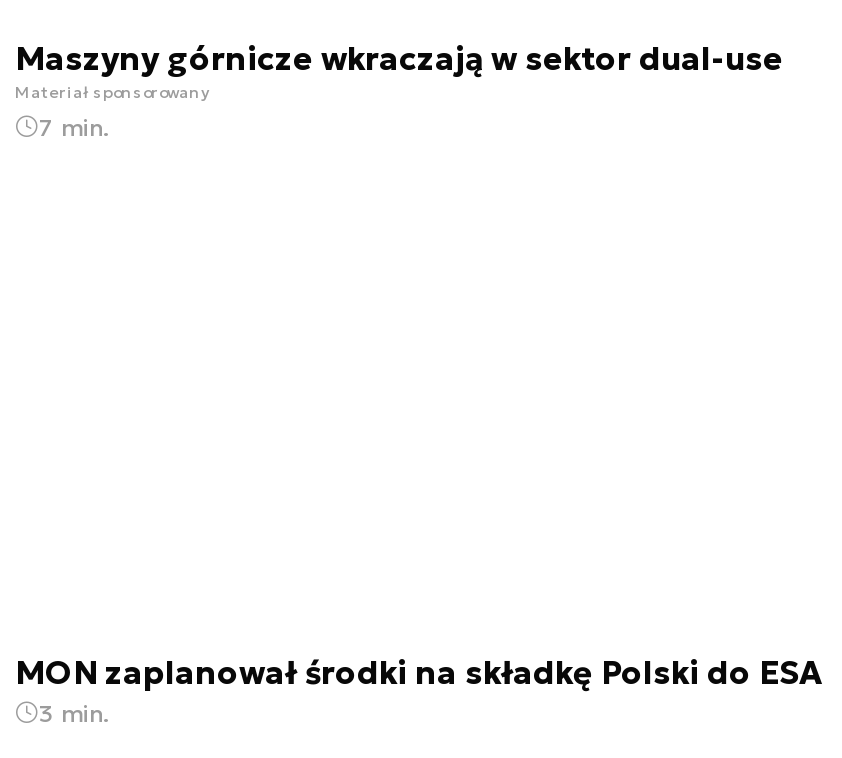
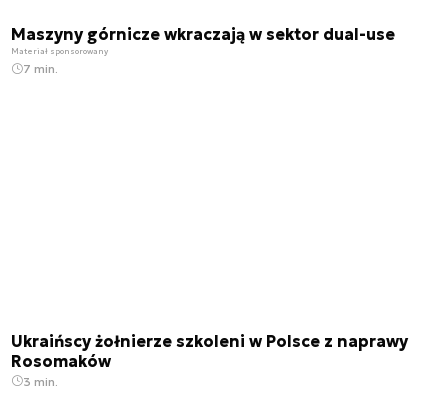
- MON zaplanował środki na składkę Polski do ESA
+ Ukraińscy żołnierze szkoleni w Polsce z naprawy
+ Rosomaków
